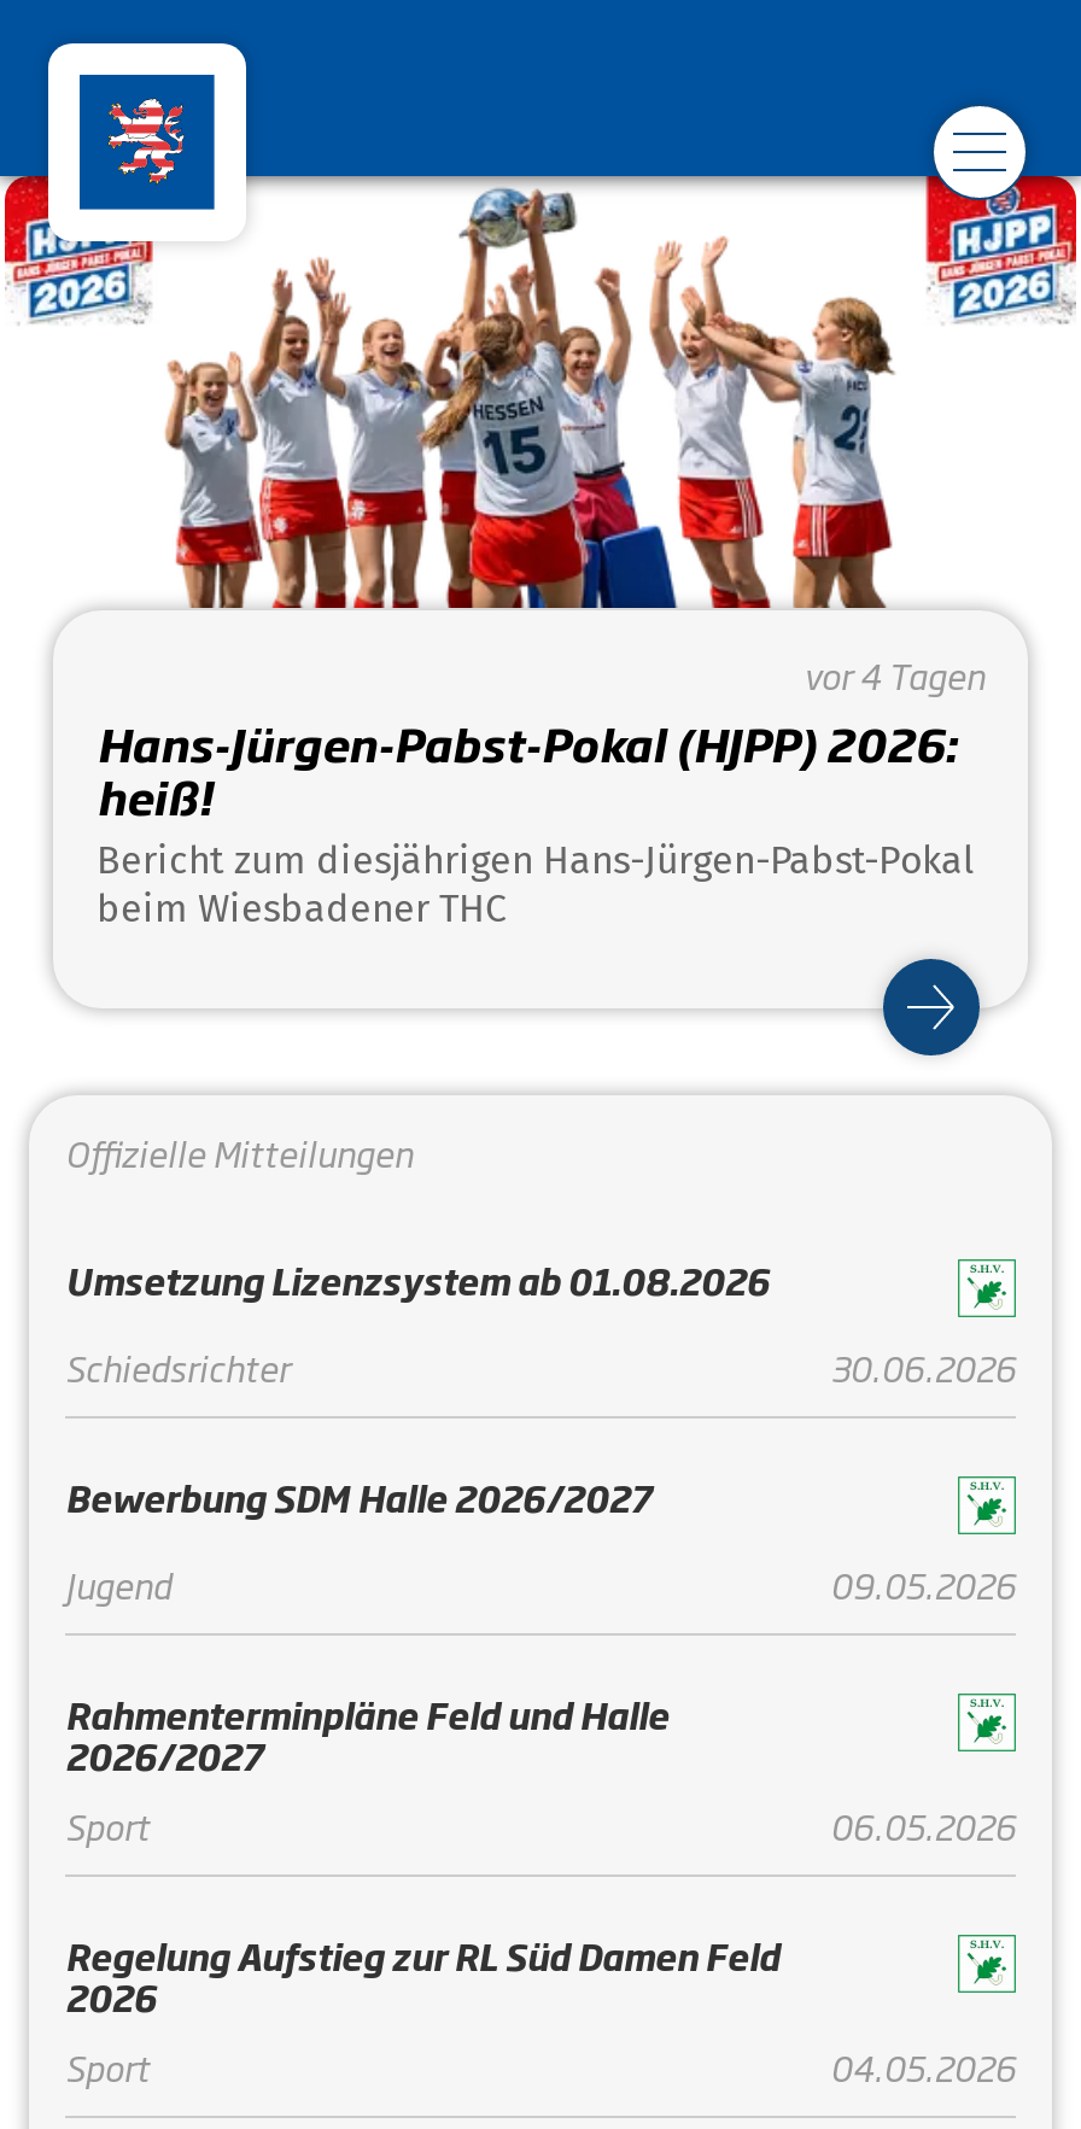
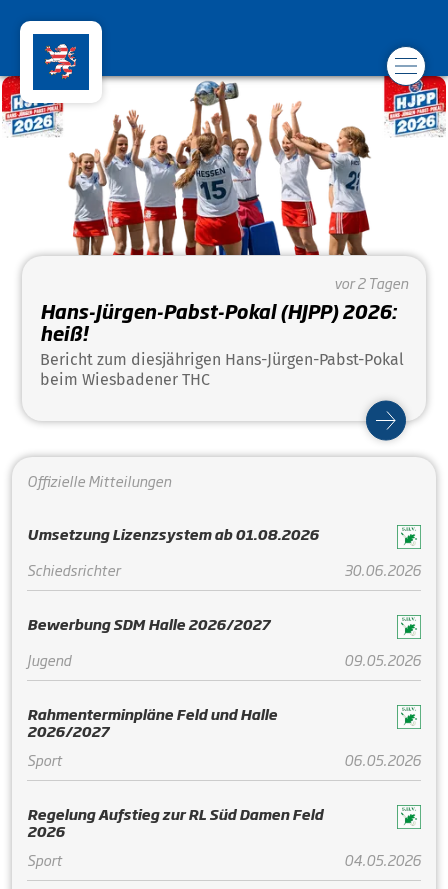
- vor 4 Tagen
+ vor 2 Tagen
